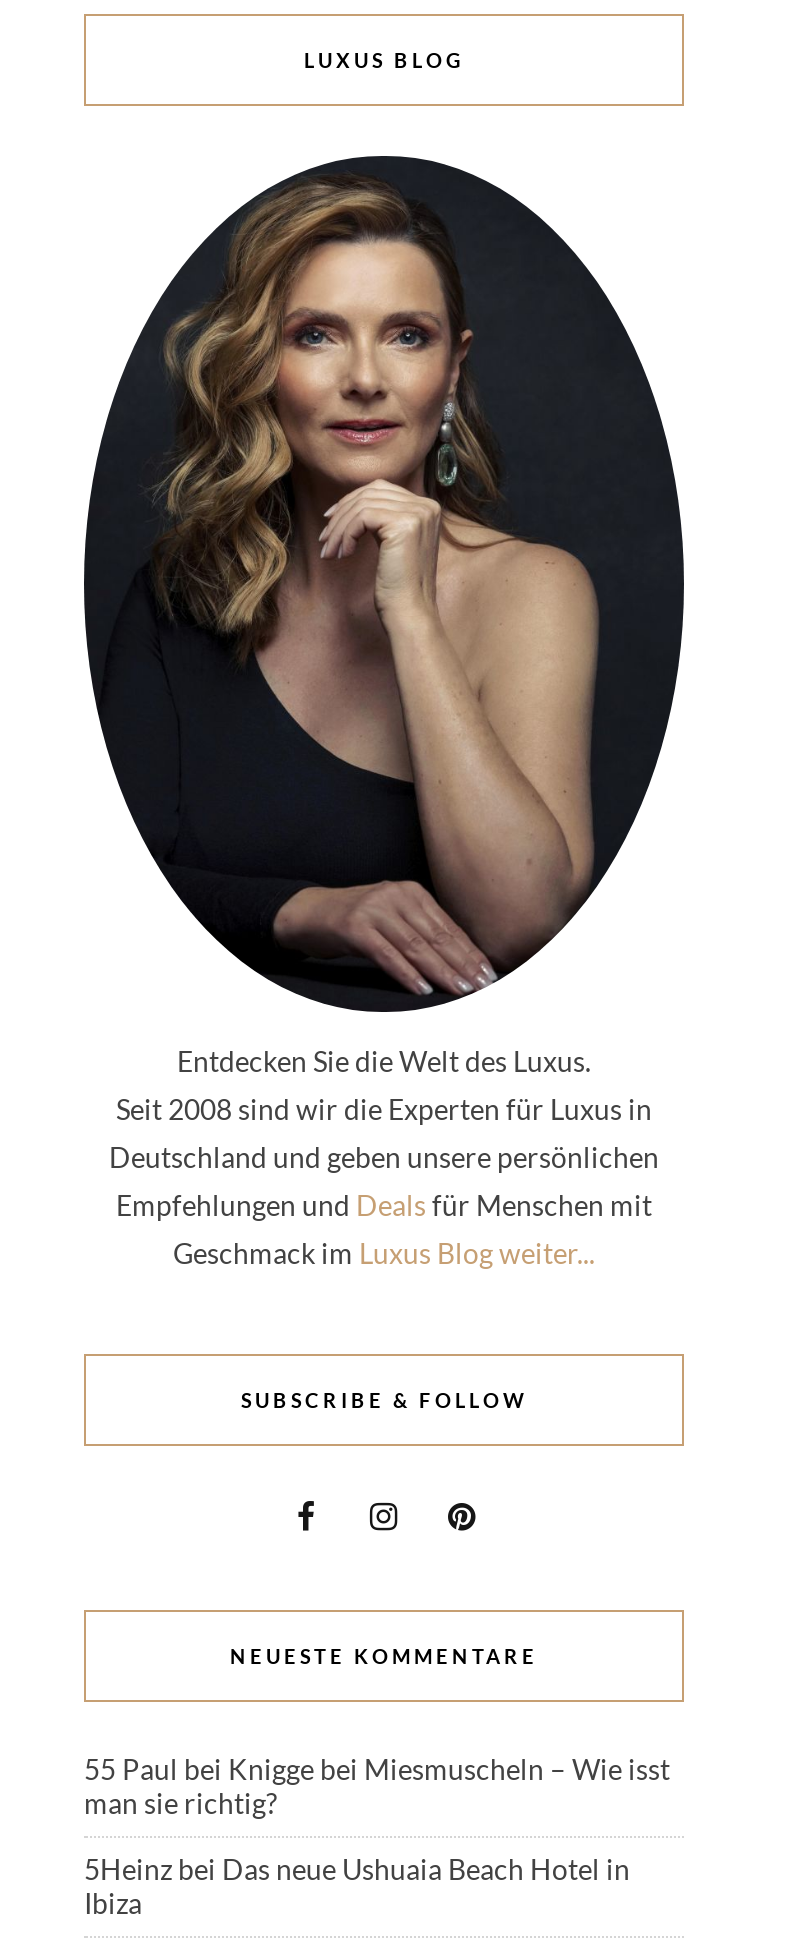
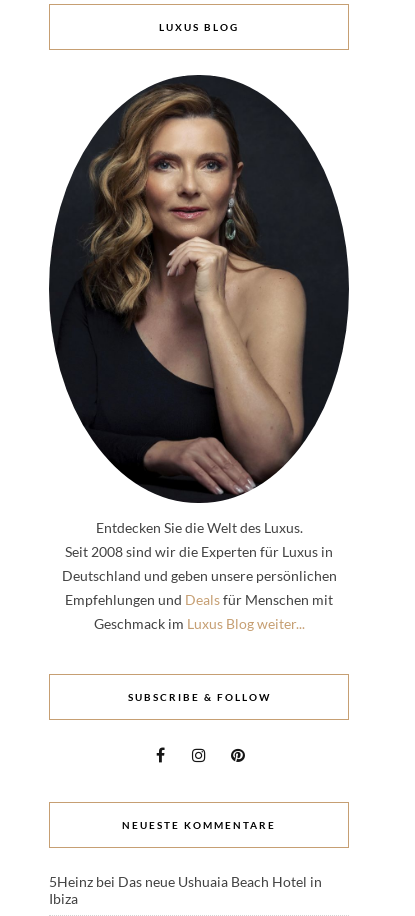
- 55 Paul bei Knigge bei Miesmuscheln – Wie isst
- man sie richtig?
